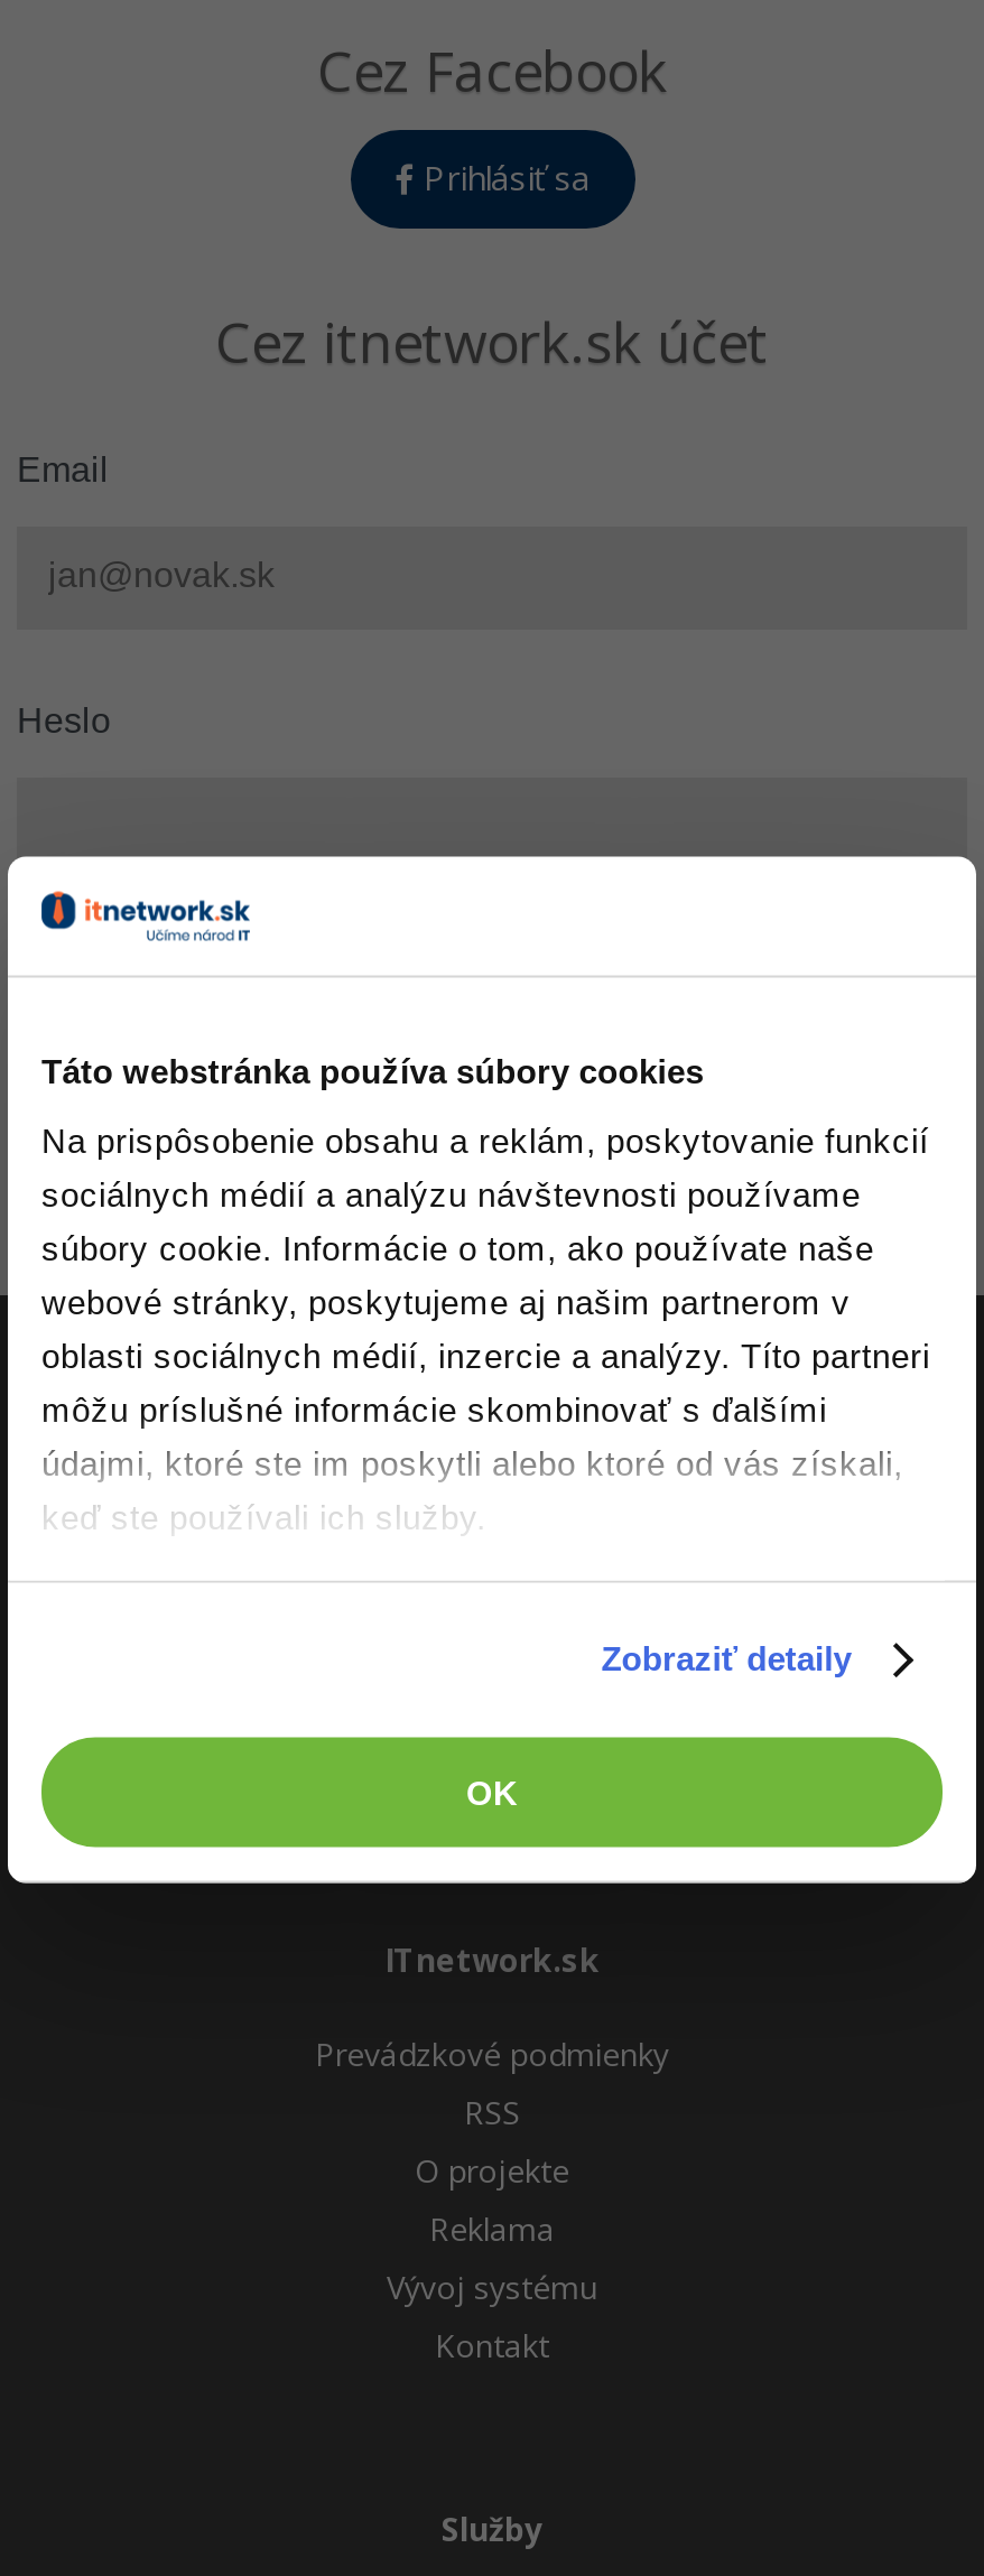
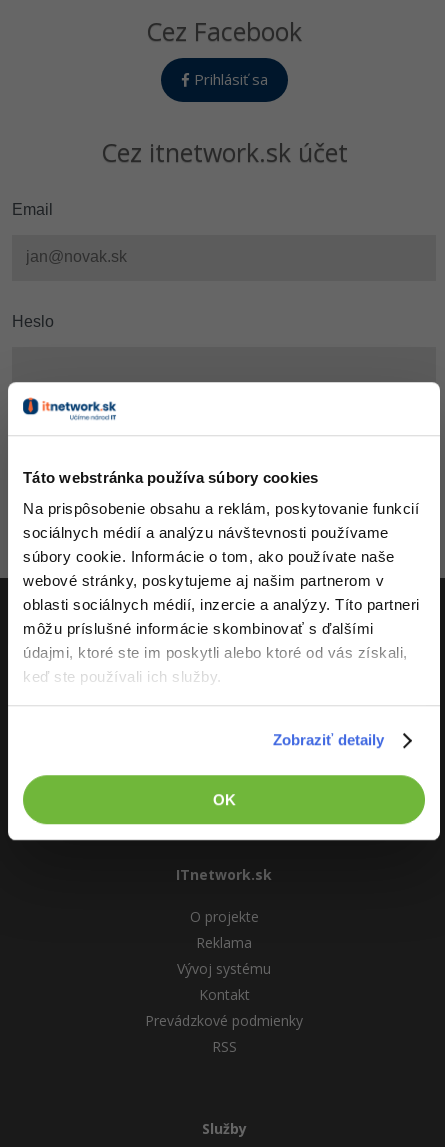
moved down: Prevádzkové podmienky | RSS

moved up: O projekte | Reklama | Vývoj systému | Kontakt
